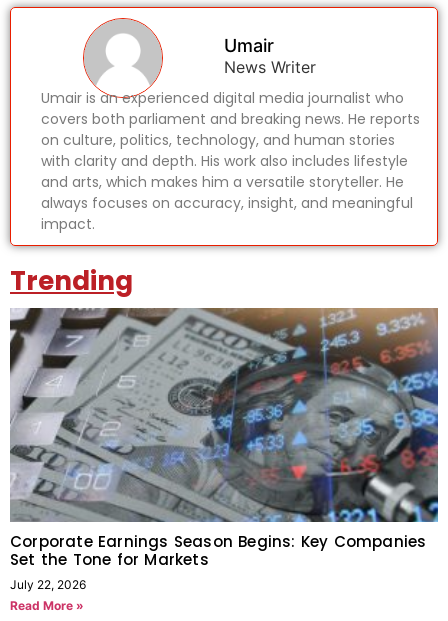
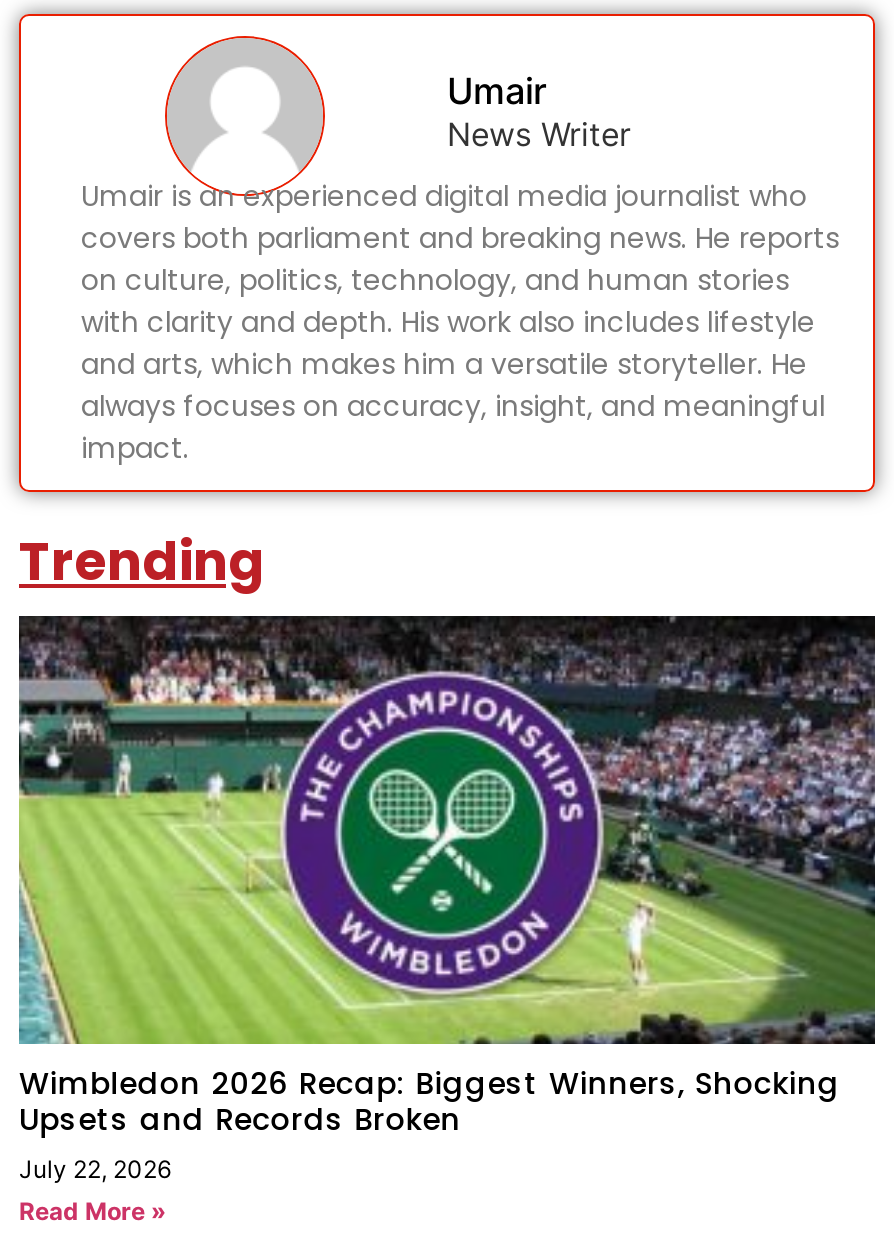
- [image]
- Corporate Earnings Season Begins: Key Companies
- Set the Tone for Markets
+ [image]
+ Wimbledon 2026 Recap: Biggest Winners, Shocking
+ Upsets and Records Broken
